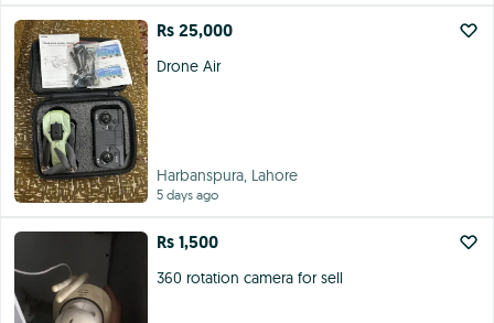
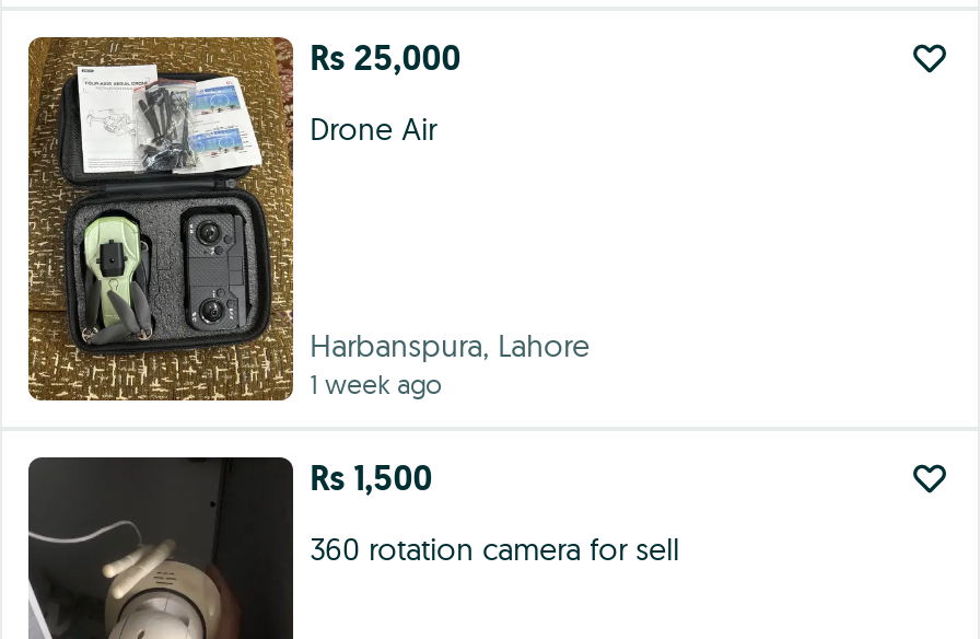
- 5 days ago
+ 1 week ago
